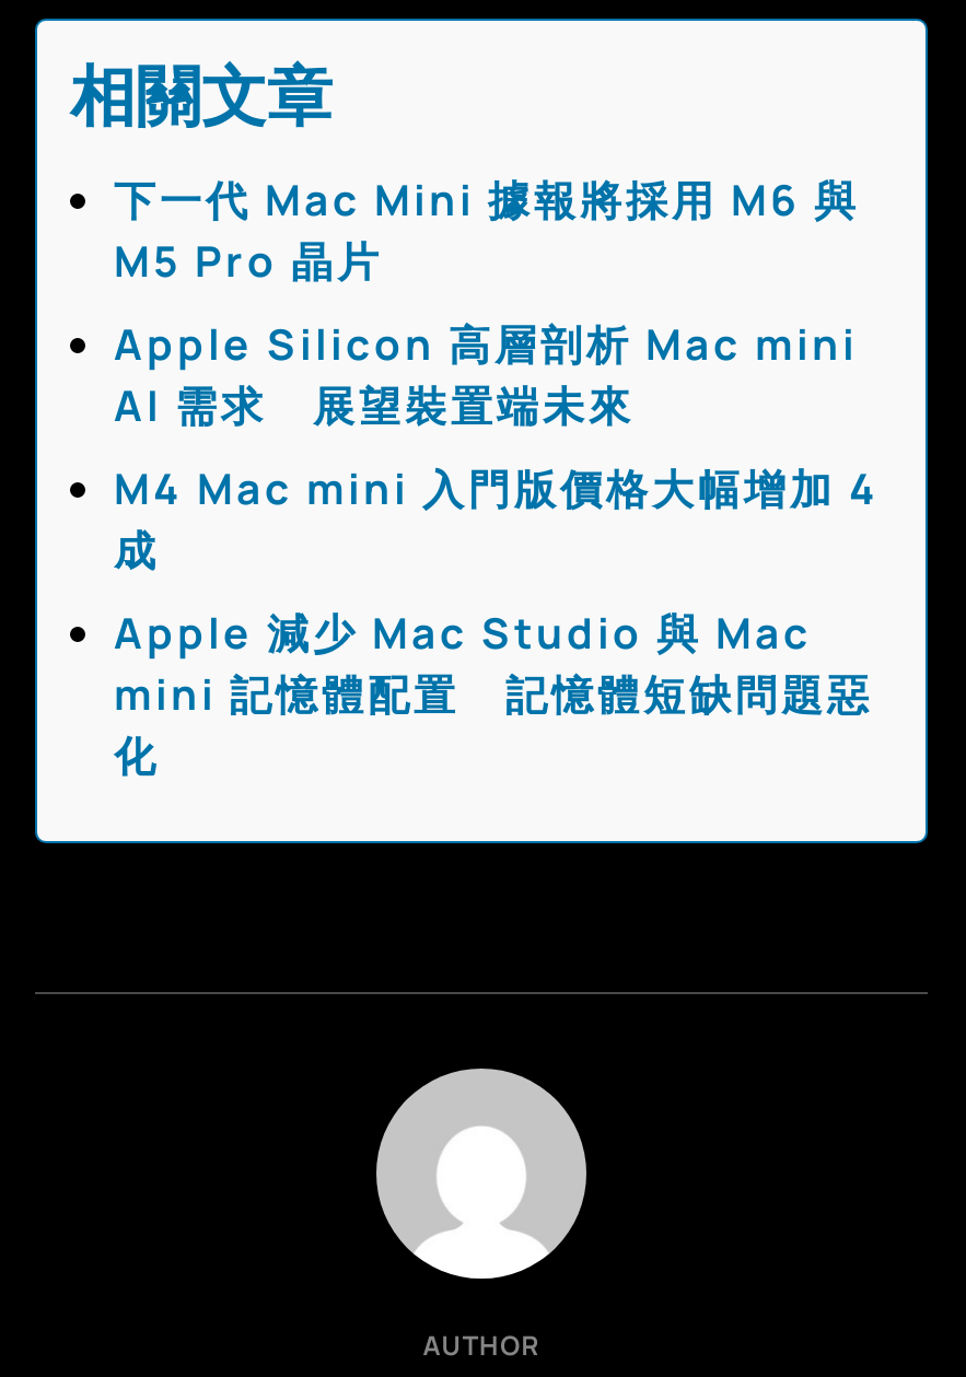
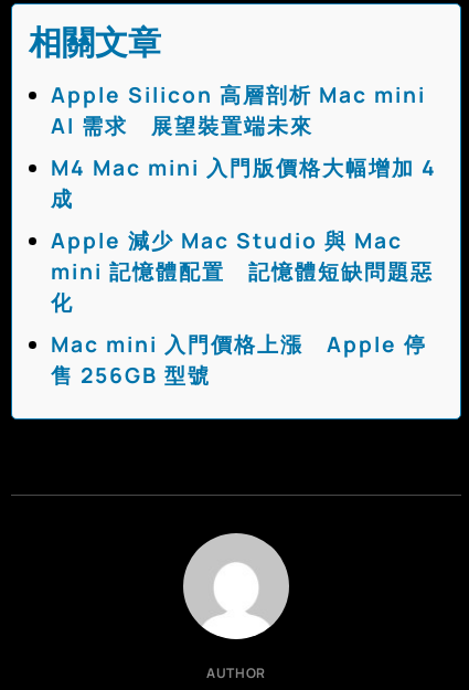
- 下一代 Mac Mini 據報將採用 M6 與
- M5 Pro 晶片

moved up: Apple Silicon 高層剖析 Mac mini | AI 需求 展望裝置端未來 | M4 Mac mini 入門版價格大幅增加 4 | 成 | Apple 減少 Mac Studio 與 Mac | mini 記憶體配置 記憶體短缺問題惡 | 化

+ Mac mini 入門價格上漲 Apple 停
+ 售 256GB 型號
